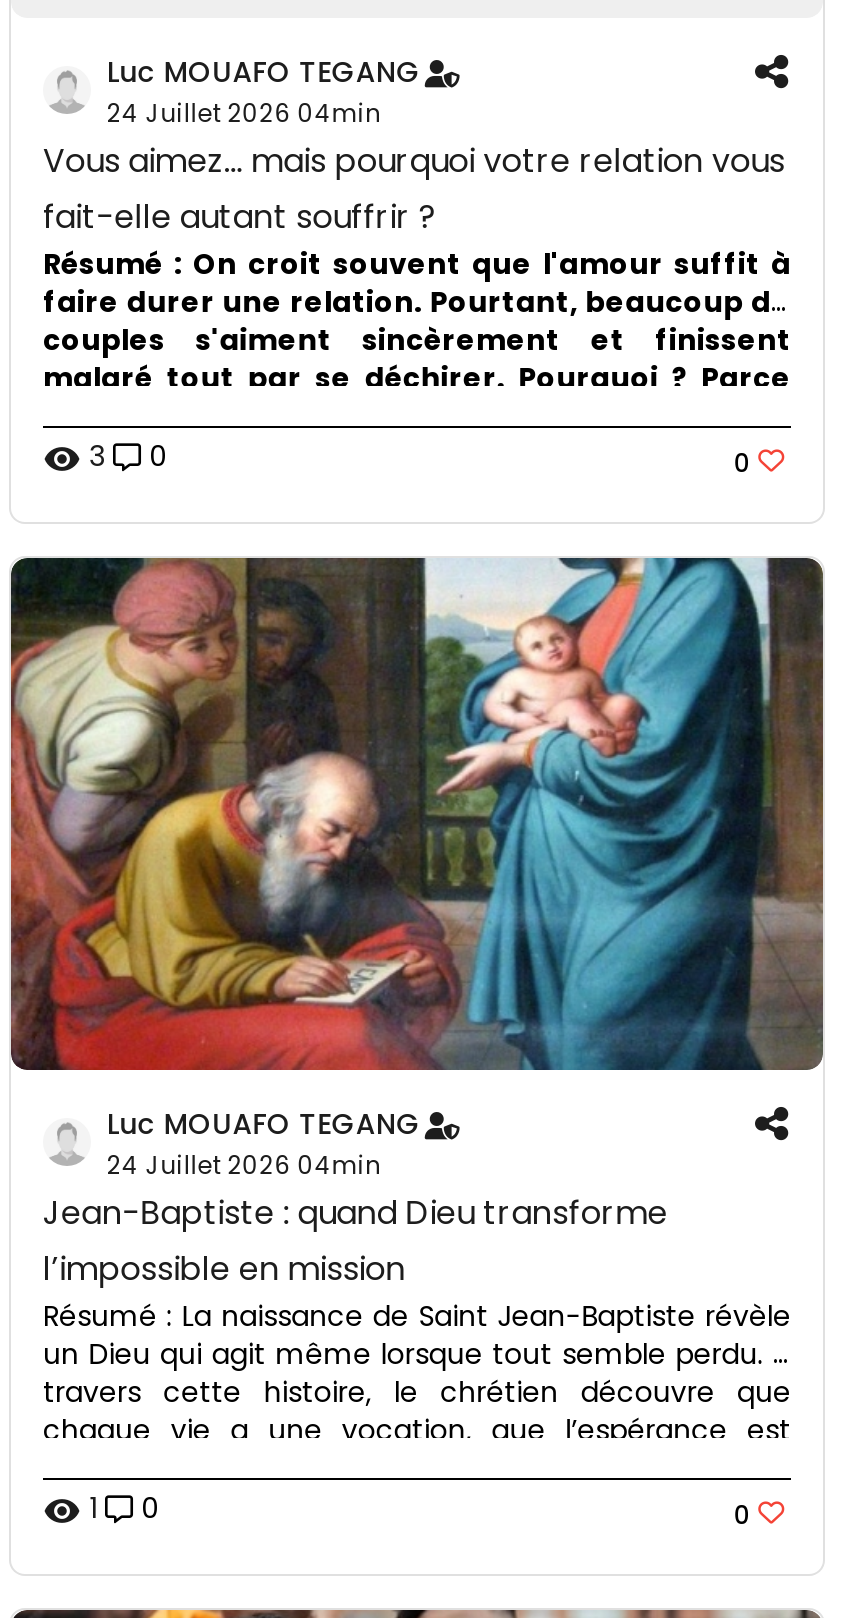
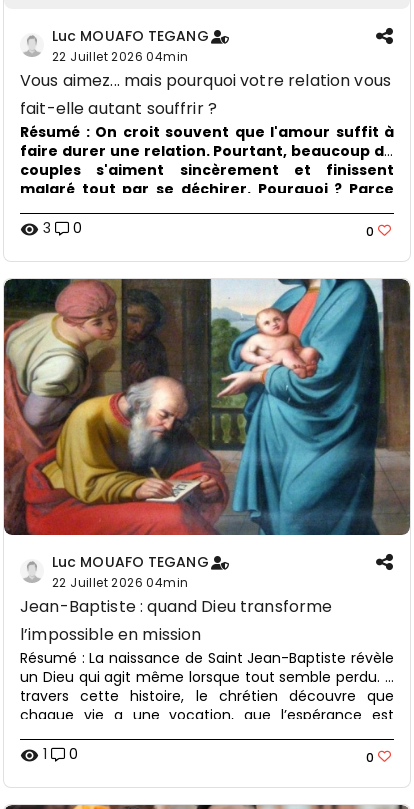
- 24 Juillet 2026 04min
+ 22 Juillet 2026 04min

- 24 Juillet 2026 04min
+ 22 Juillet 2026 04min
